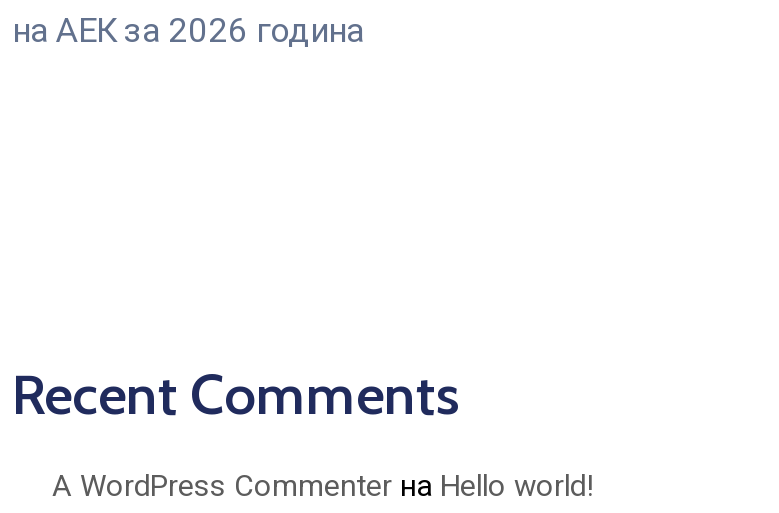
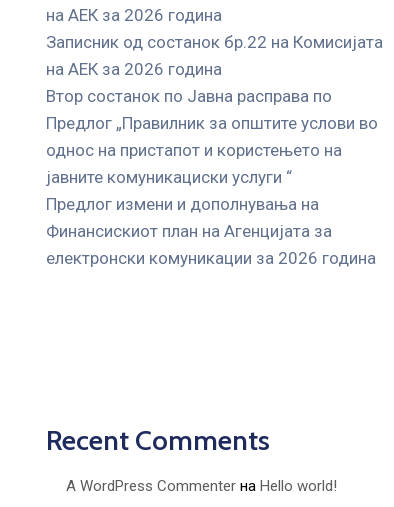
+ Записник од состанок бр.22 на Комисијата
+ на АЕК за 2026 година
+ Втор состанок по Јавна расправа по
+ Предлог „Правилник за општите услови во
+ однос на пристапот и користењето на
+ јавните комуникациски услуги “
+ Предлог измени и дополнувања на
+ Финансискиот план на Агенцијата за
+ електронски комуникации за 2026 година
